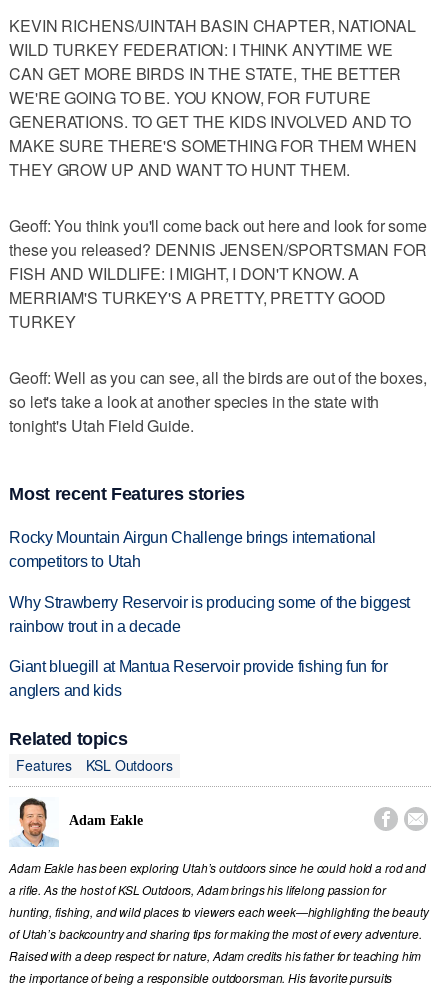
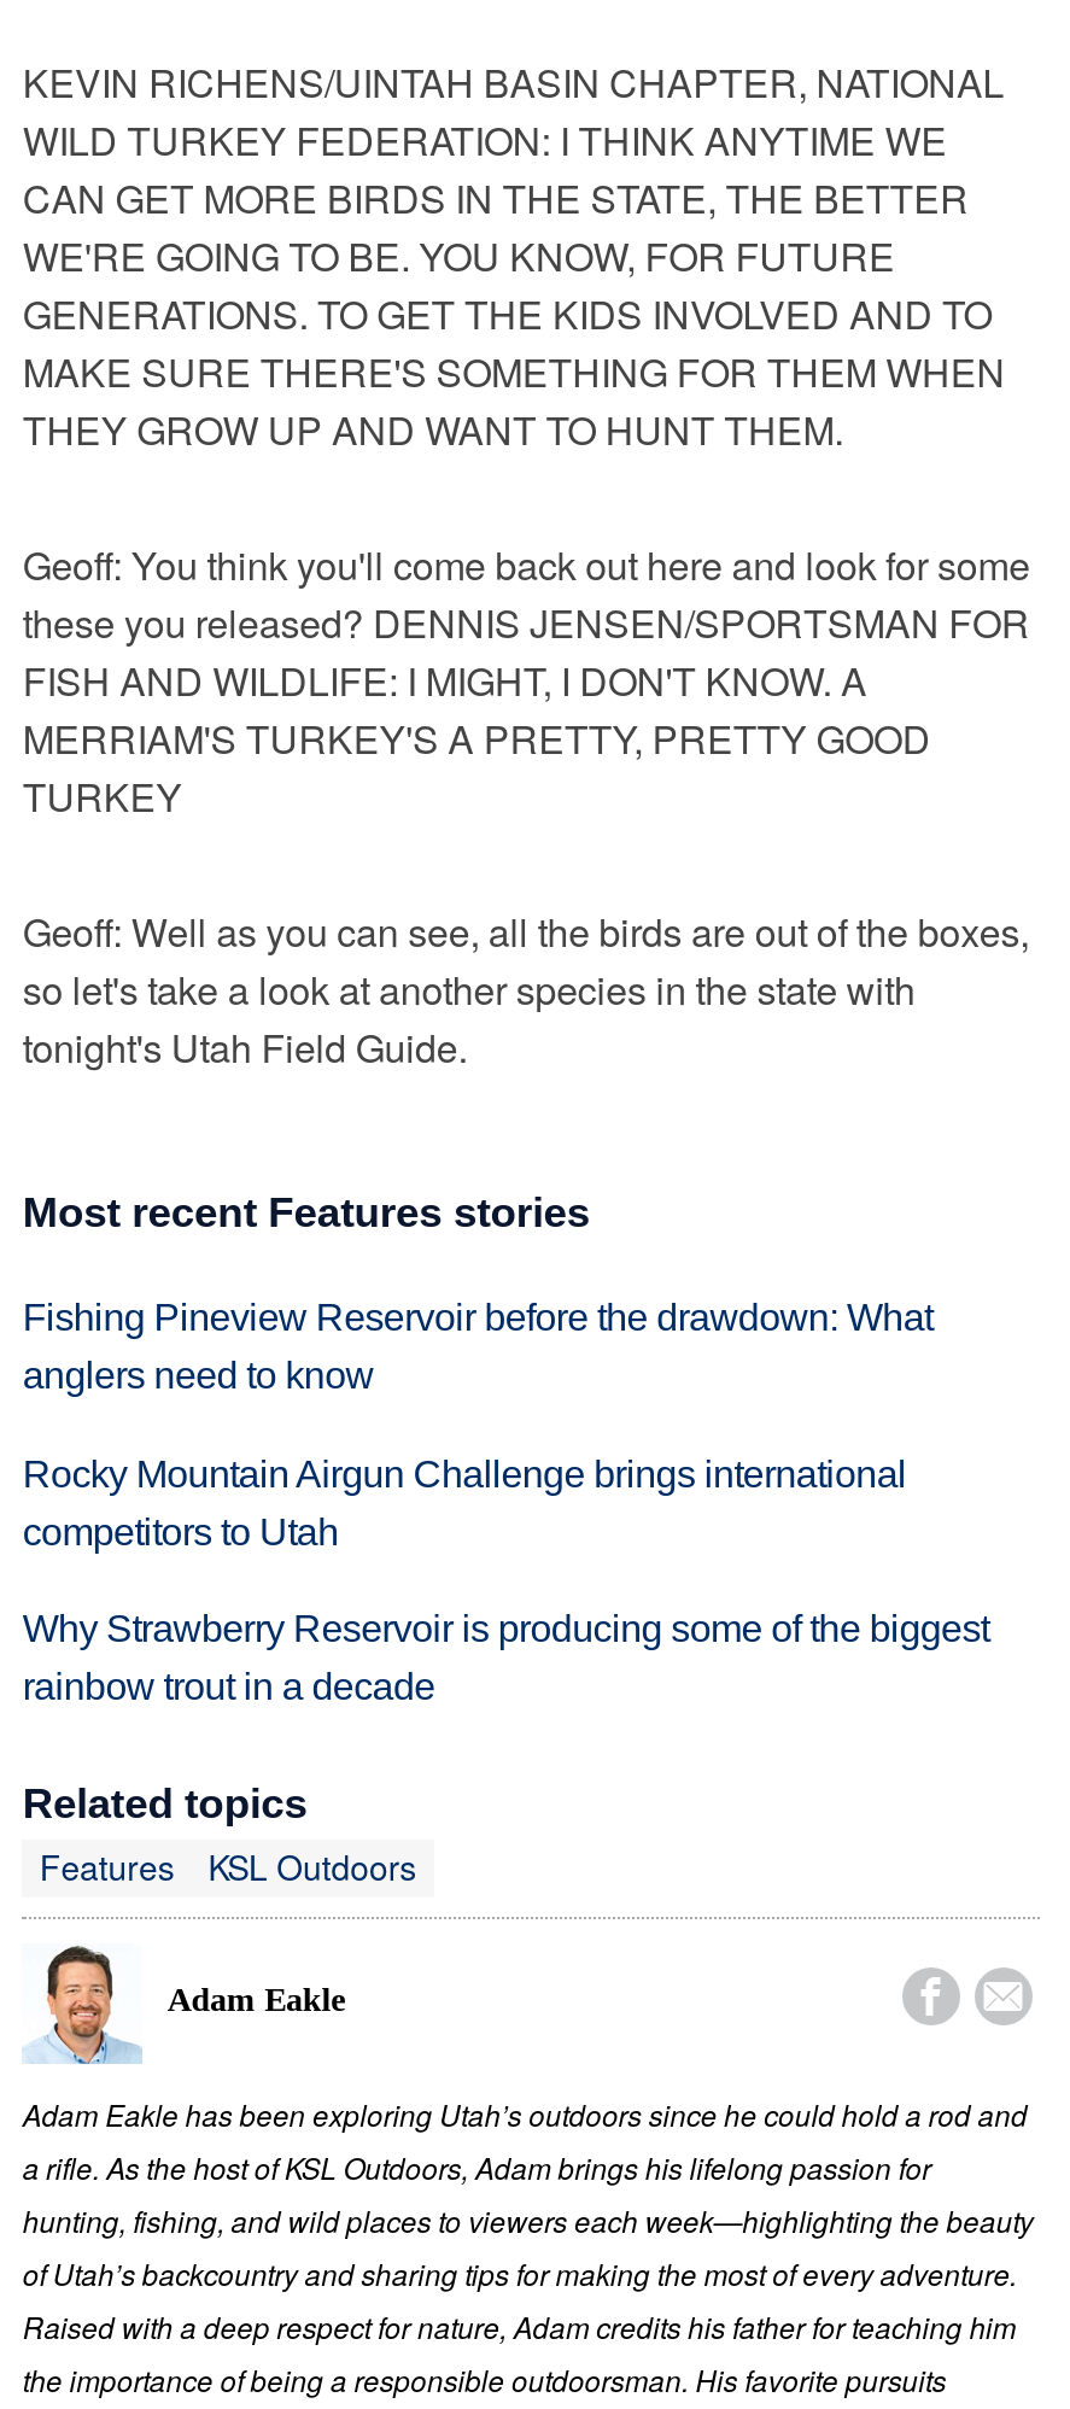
+ Fishing Pineview Reservoir before the drawdown: What
+ anglers need to know

moved down: Rocky Mountain Airgun Challenge brings international | competitors to Utah | Why Strawberry Reservoir is producing some of the biggest | rainbow trout in a decade

- Giant bluegill at Mantua Reservoir provide fishing fun for
- anglers and kids
